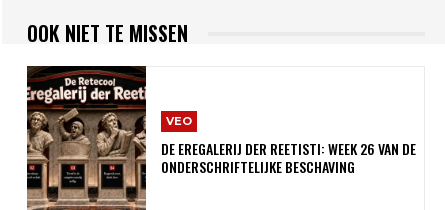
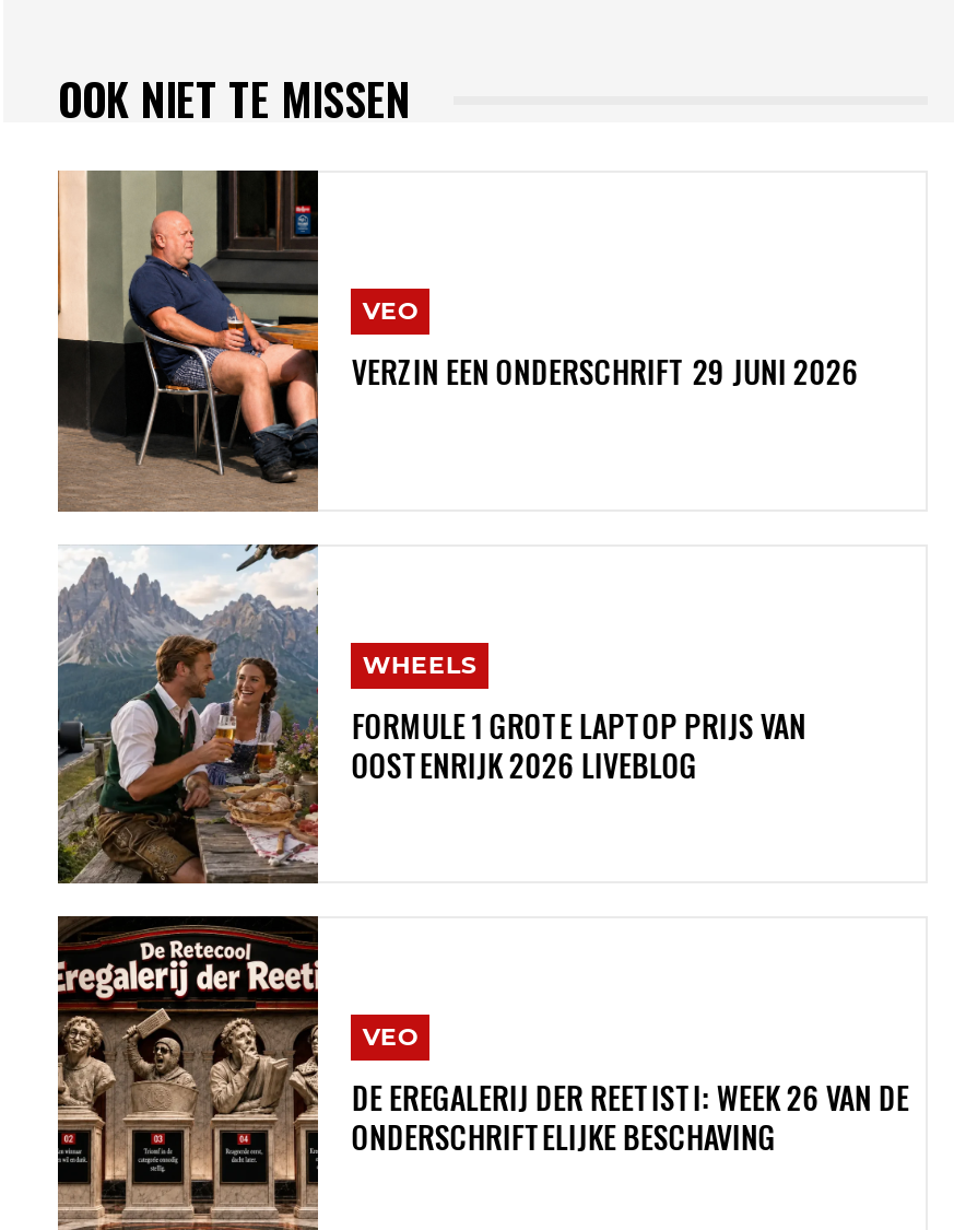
+ [image]
+ VEO
+ VERZIN EEN ONDERSCHRIFT 29 JUNI 2026

+ [image]
+ WHEELS
+ FORMULE 1 GROTE LAPTOP PRIJS VAN
+ OOSTENRIJK 2026 LIVEBLOG
